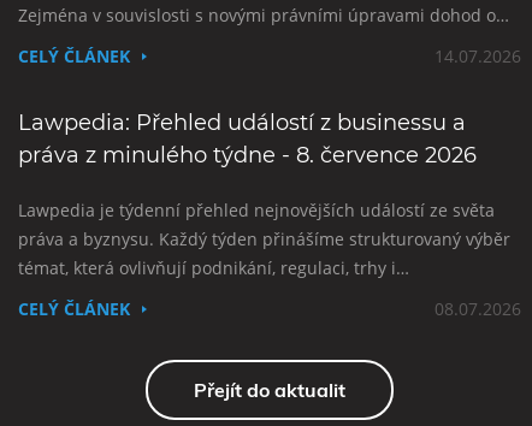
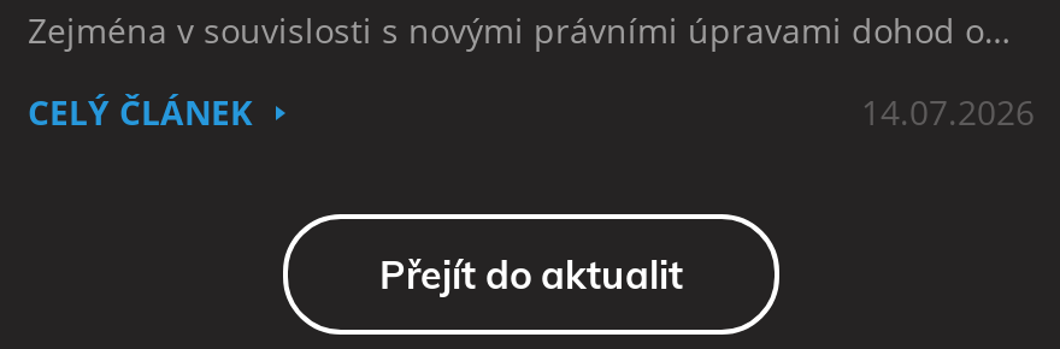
- Lawpedia: Přehled událostí z businessu a
- práva z minulého týdne - 8. července 2026
- Lawpedia je týdenní přehled nejnovějších událostí ze světa
- práva a byznysu. Každý týden přinášíme strukturovaný výběr
- témat, která ovlivňují podnikání, regulaci, trhy i…
- CELÝ ČLÁNEK
- 08.07.2026
